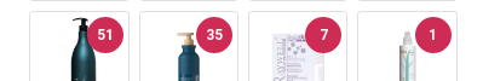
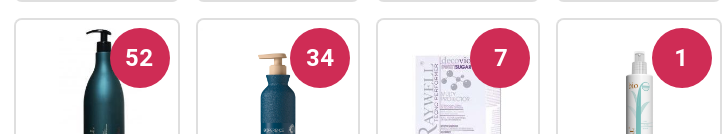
- 51
+ 52

- 35
+ 34
